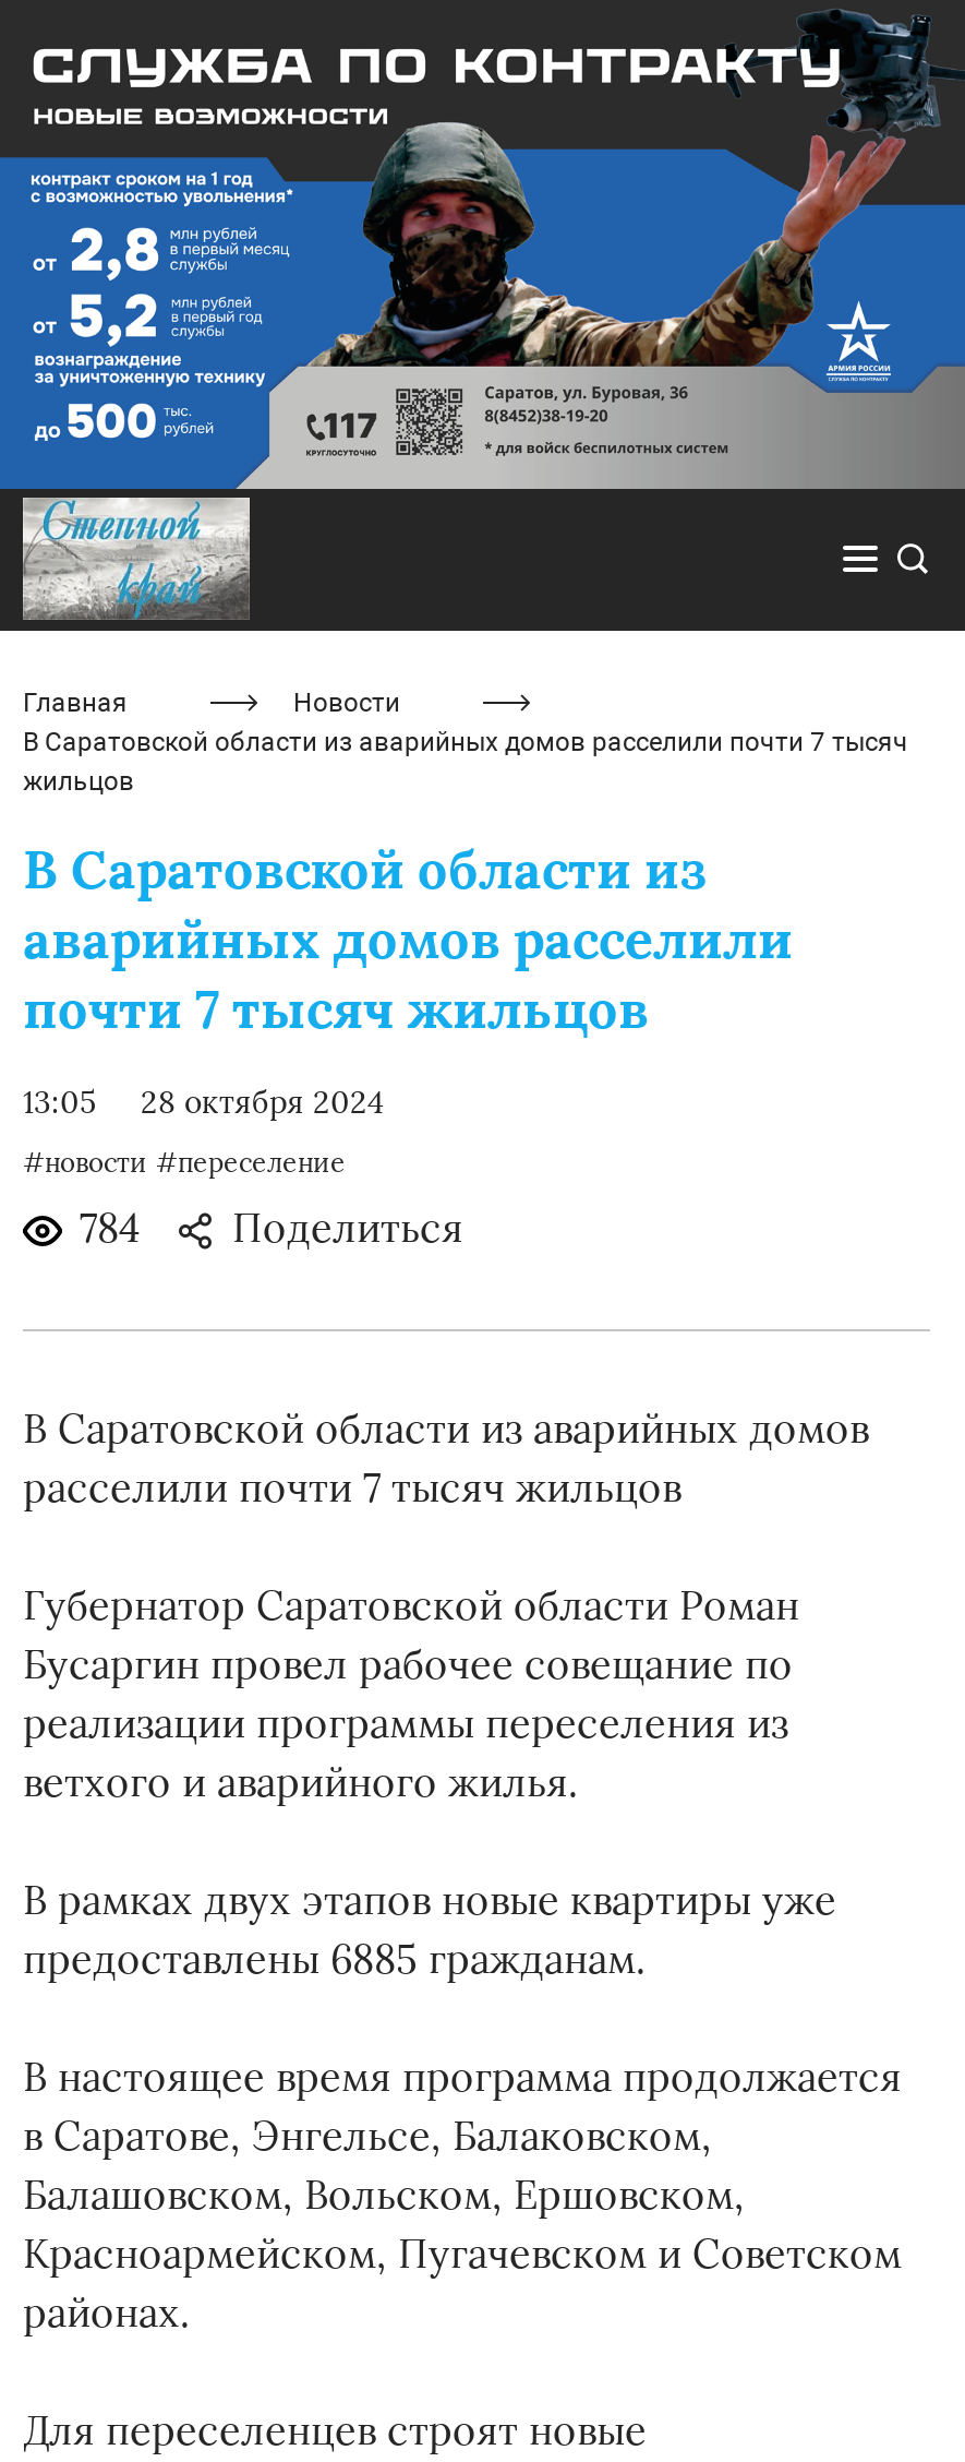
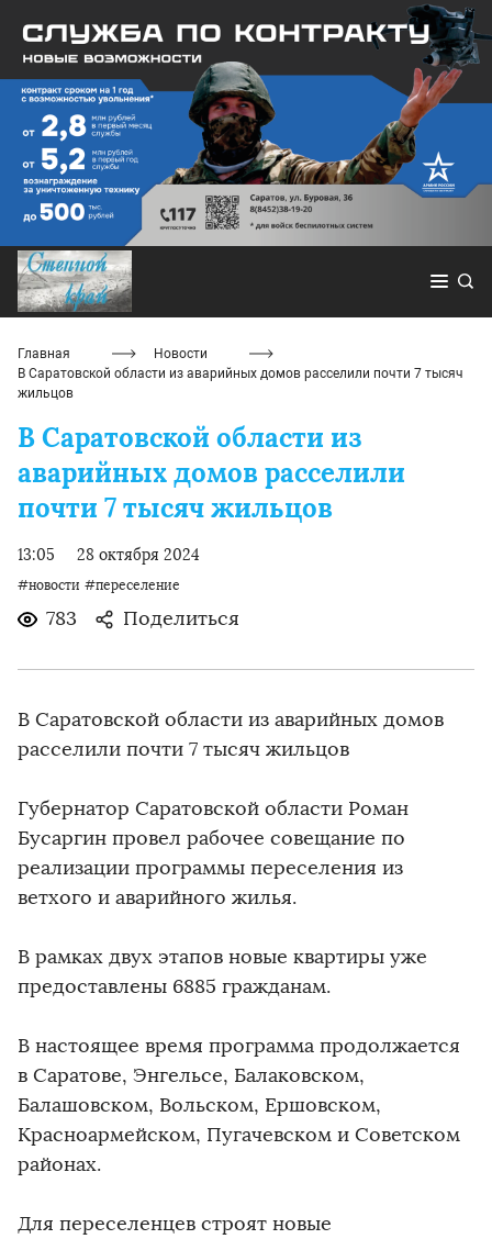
- 784 Поделиться
+ 783 Поделиться
